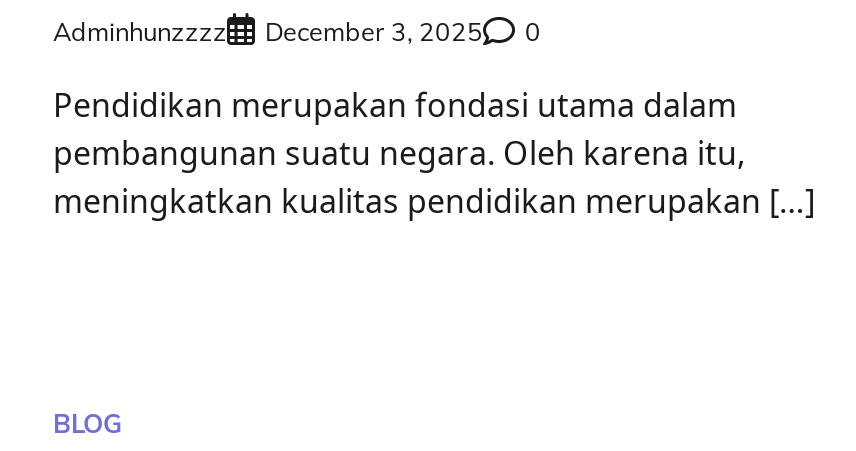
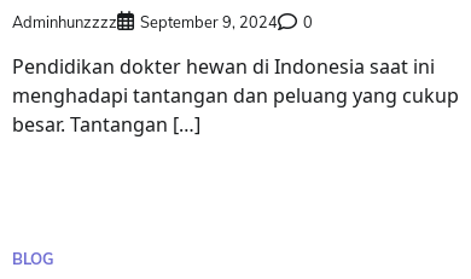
- Adminhunzzzz December 3, 2025 0
+ Adminhunzzzz September 9, 2024 0

- Pendidikan merupakan fondasi utama dalam
- pembangunan suatu negara. Oleh karena itu,
- meningkatkan kualitas pendidikan merupakan […]
+ Pendidikan dokter hewan di Indonesia saat ini
+ menghadapi tantangan dan peluang yang cukup
+ besar. Tantangan […]
